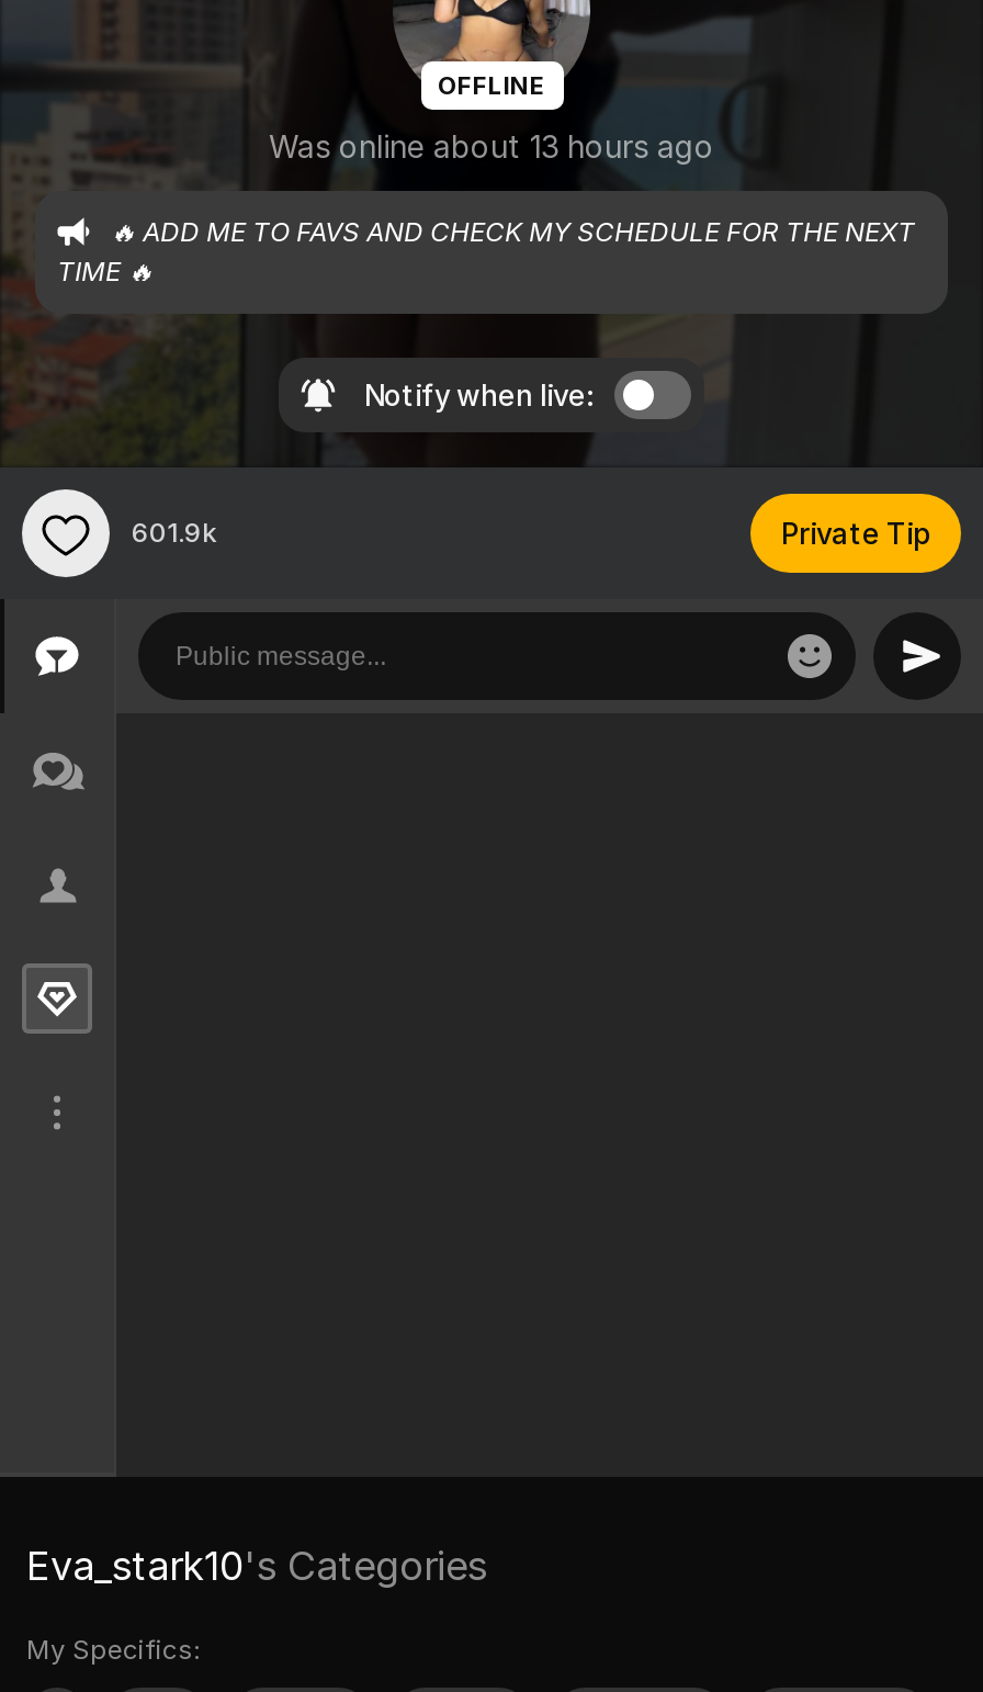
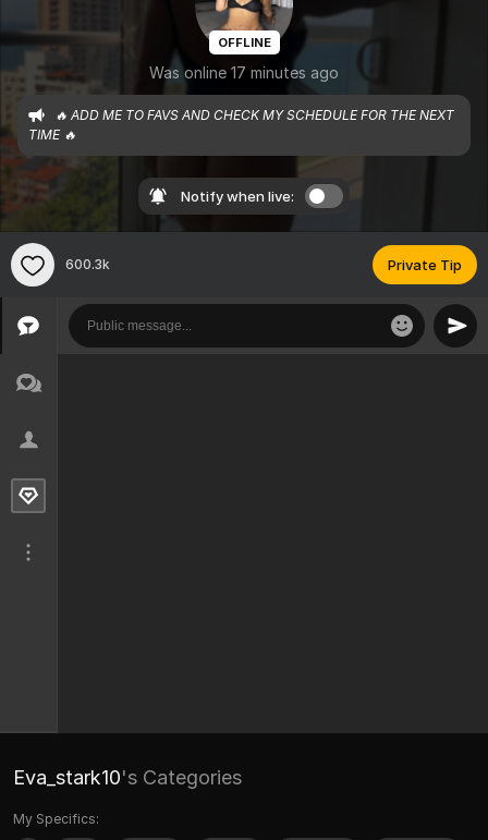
- Was online about 13 hours ago
+ Was online 17 minutes ago

- 601.9k
+ 600.3k
